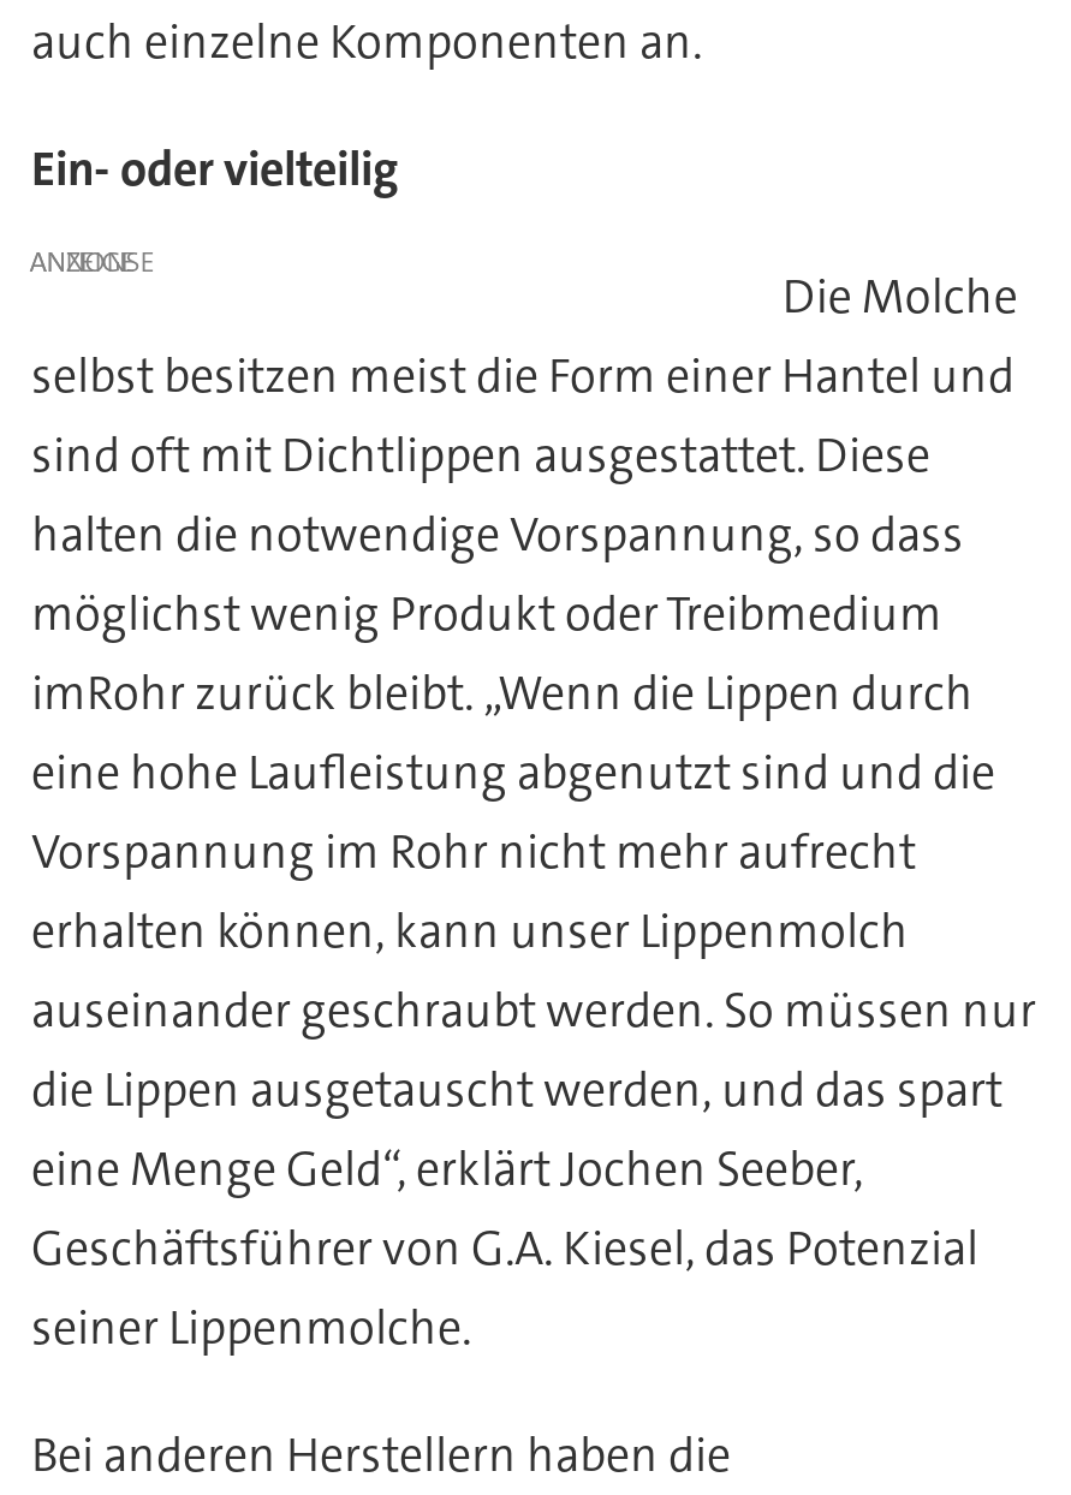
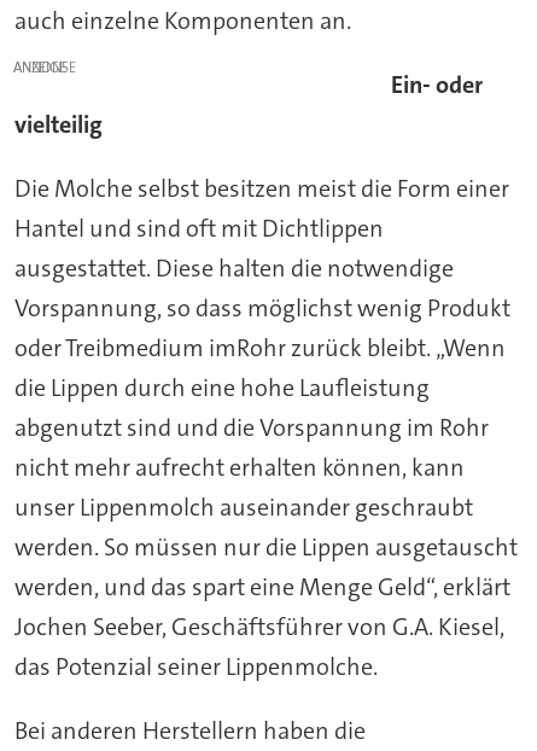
- Ein- oder vielteilig

moved up: ANZEIGE

- Die Molche
- selbst besitzen meist die Form einer Hantel und
- sind oft mit Dichtlippen ausgestattet. Diese
- halten die notwendige Vorspannung, so dass
- möglichst wenig Produkt oder Treibmedium
- imRohr zurück bleibt. „Wenn die Lippen durch
- eine hohe Laufleistung abgenutzt sind und die
- Vorspannung im Rohr nicht mehr aufrecht
- erhalten können, kann unser Lippenmolch
- auseinander geschraubt werden. So müssen nur
- die Lippen ausgetauscht werden, und das spart
- eine Menge Geld“, erklärt Jochen Seeber,
- Geschäftsführer von G.A. Kiesel, das Potenzial
- seiner Lippenmolche.
+ Ein- oder
+ vielteilig
+ Die Molche selbst besitzen meist die Form einer
+ Hantel und sind oft mit Dichtlippen
+ ausgestattet. Diese halten die notwendige
+ Vorspannung, so dass möglichst wenig Produkt
+ oder Treibmedium imRohr zurück bleibt. „Wenn
+ die Lippen durch eine hohe Laufleistung
+ abgenutzt sind und die Vorspannung im Rohr
+ nicht mehr aufrecht erhalten können, kann
+ unser Lippenmolch auseinander geschraubt
+ werden. So müssen nur die Lippen ausgetauscht
+ werden, und das spart eine Menge Geld“, erklärt
+ Jochen Seeber, Geschäftsführer von G.A. Kiesel,
+ das Potenzial seiner Lippenmolche.
